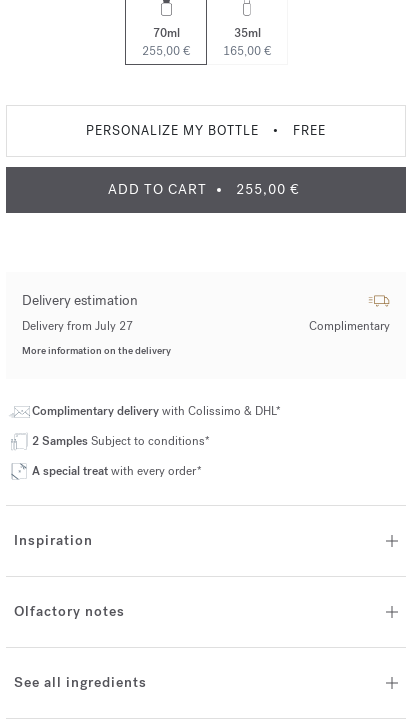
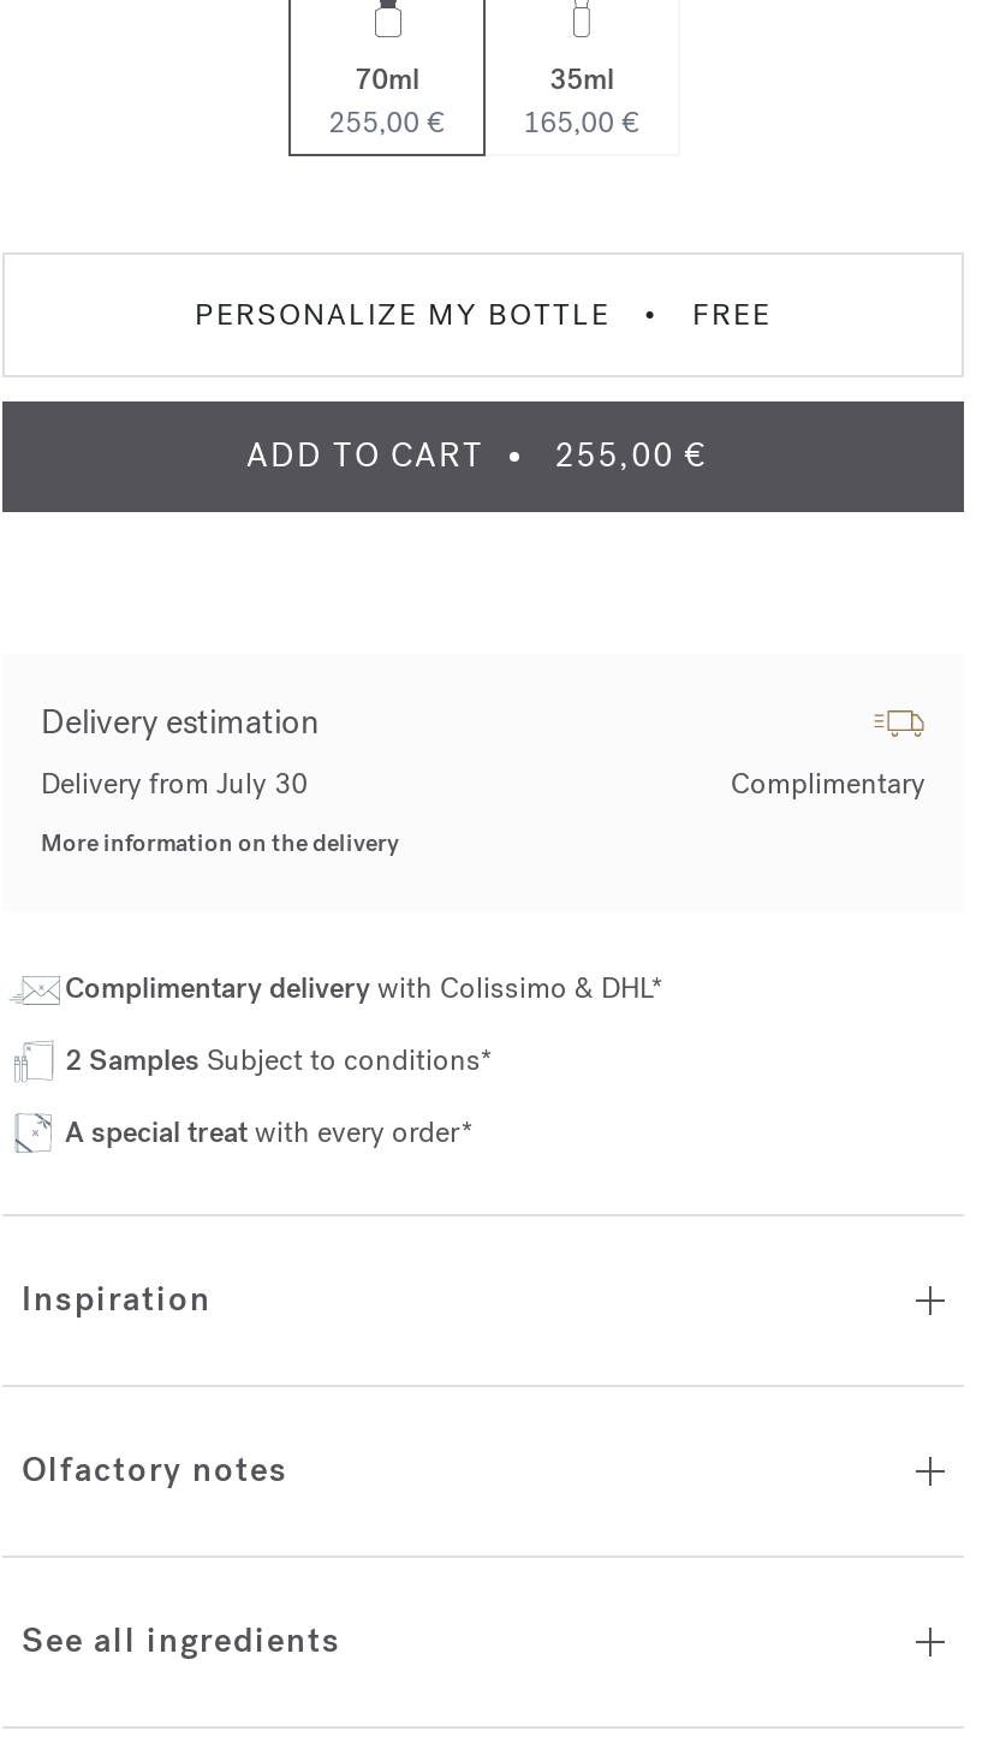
- Delivery from July 27
+ Delivery from July 30
